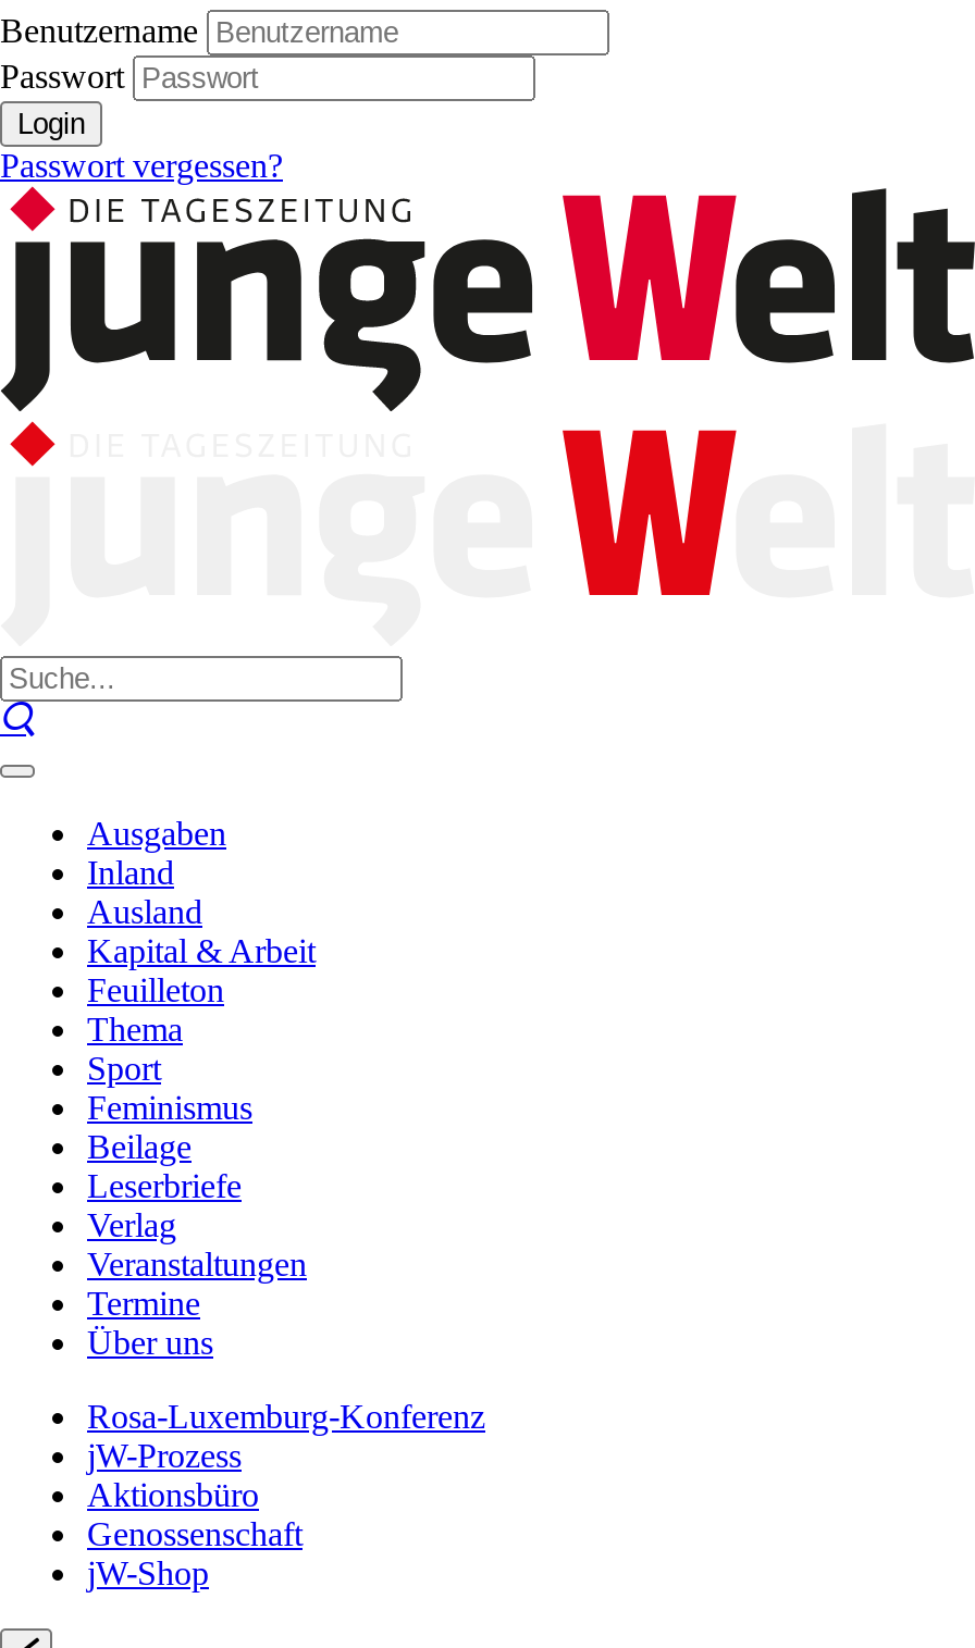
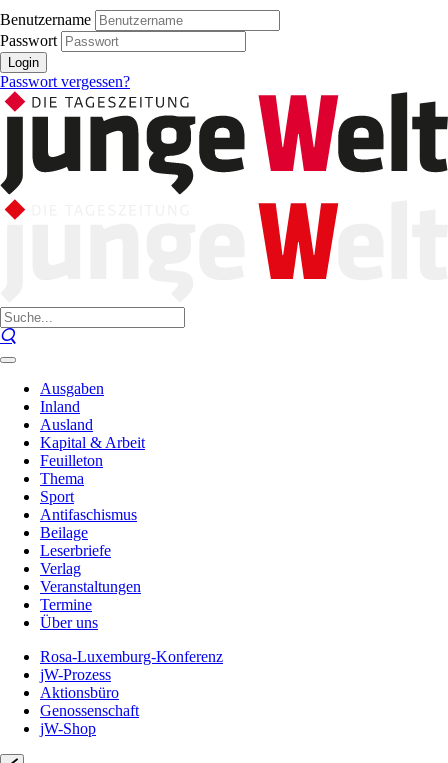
- Feminismus
+ Antifaschismus
